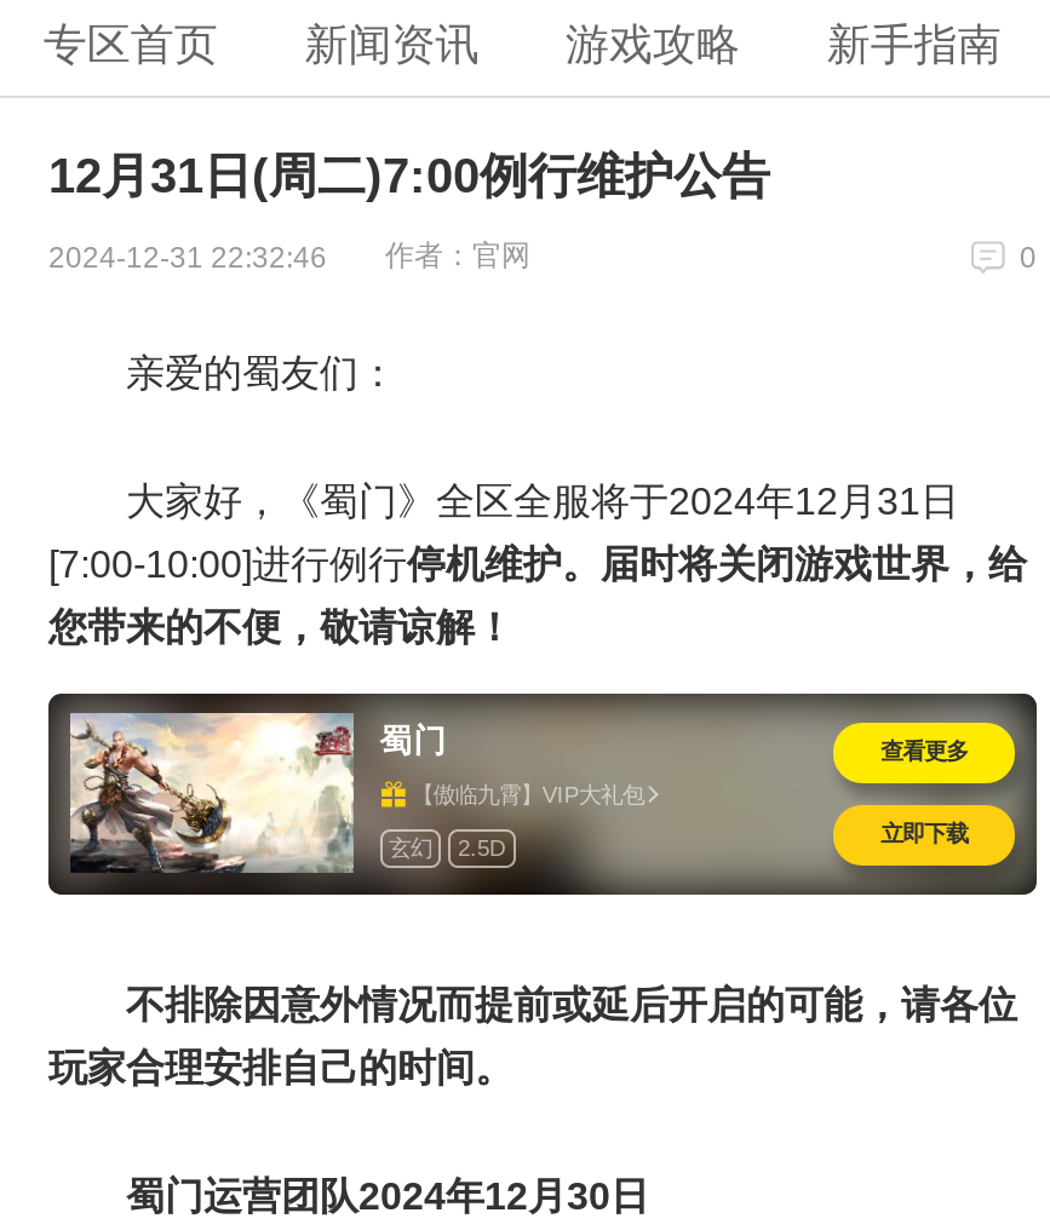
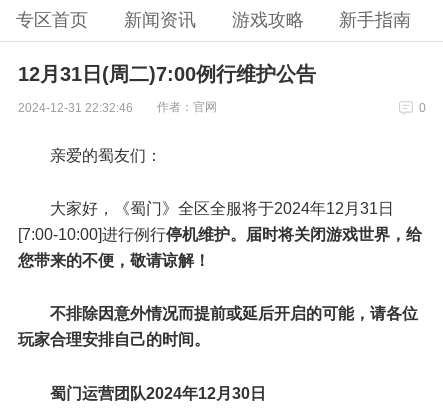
- [image]
- 蜀门
- 【傲临九霄】VIP大礼包
- 玄幻
- 2.5D

- 查看更多
- 立即下载
